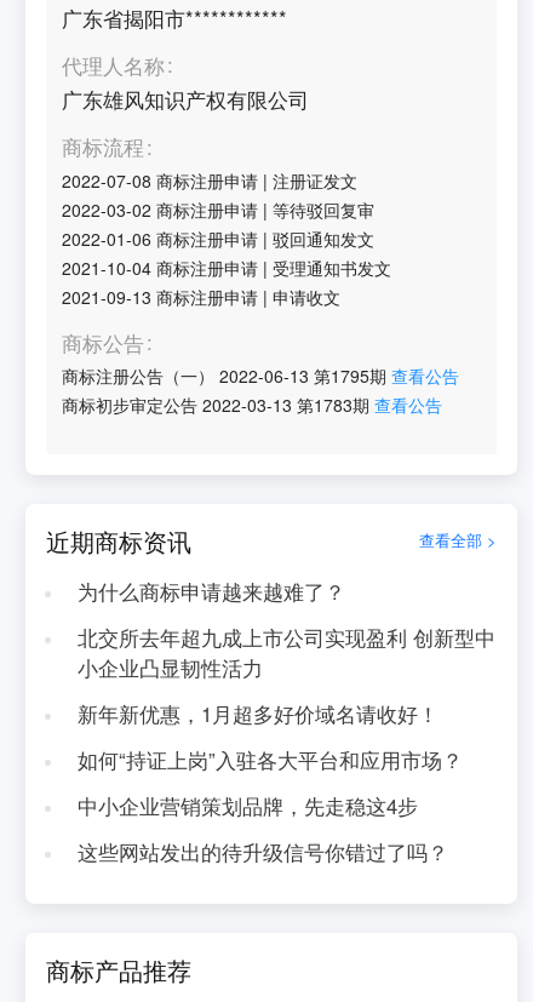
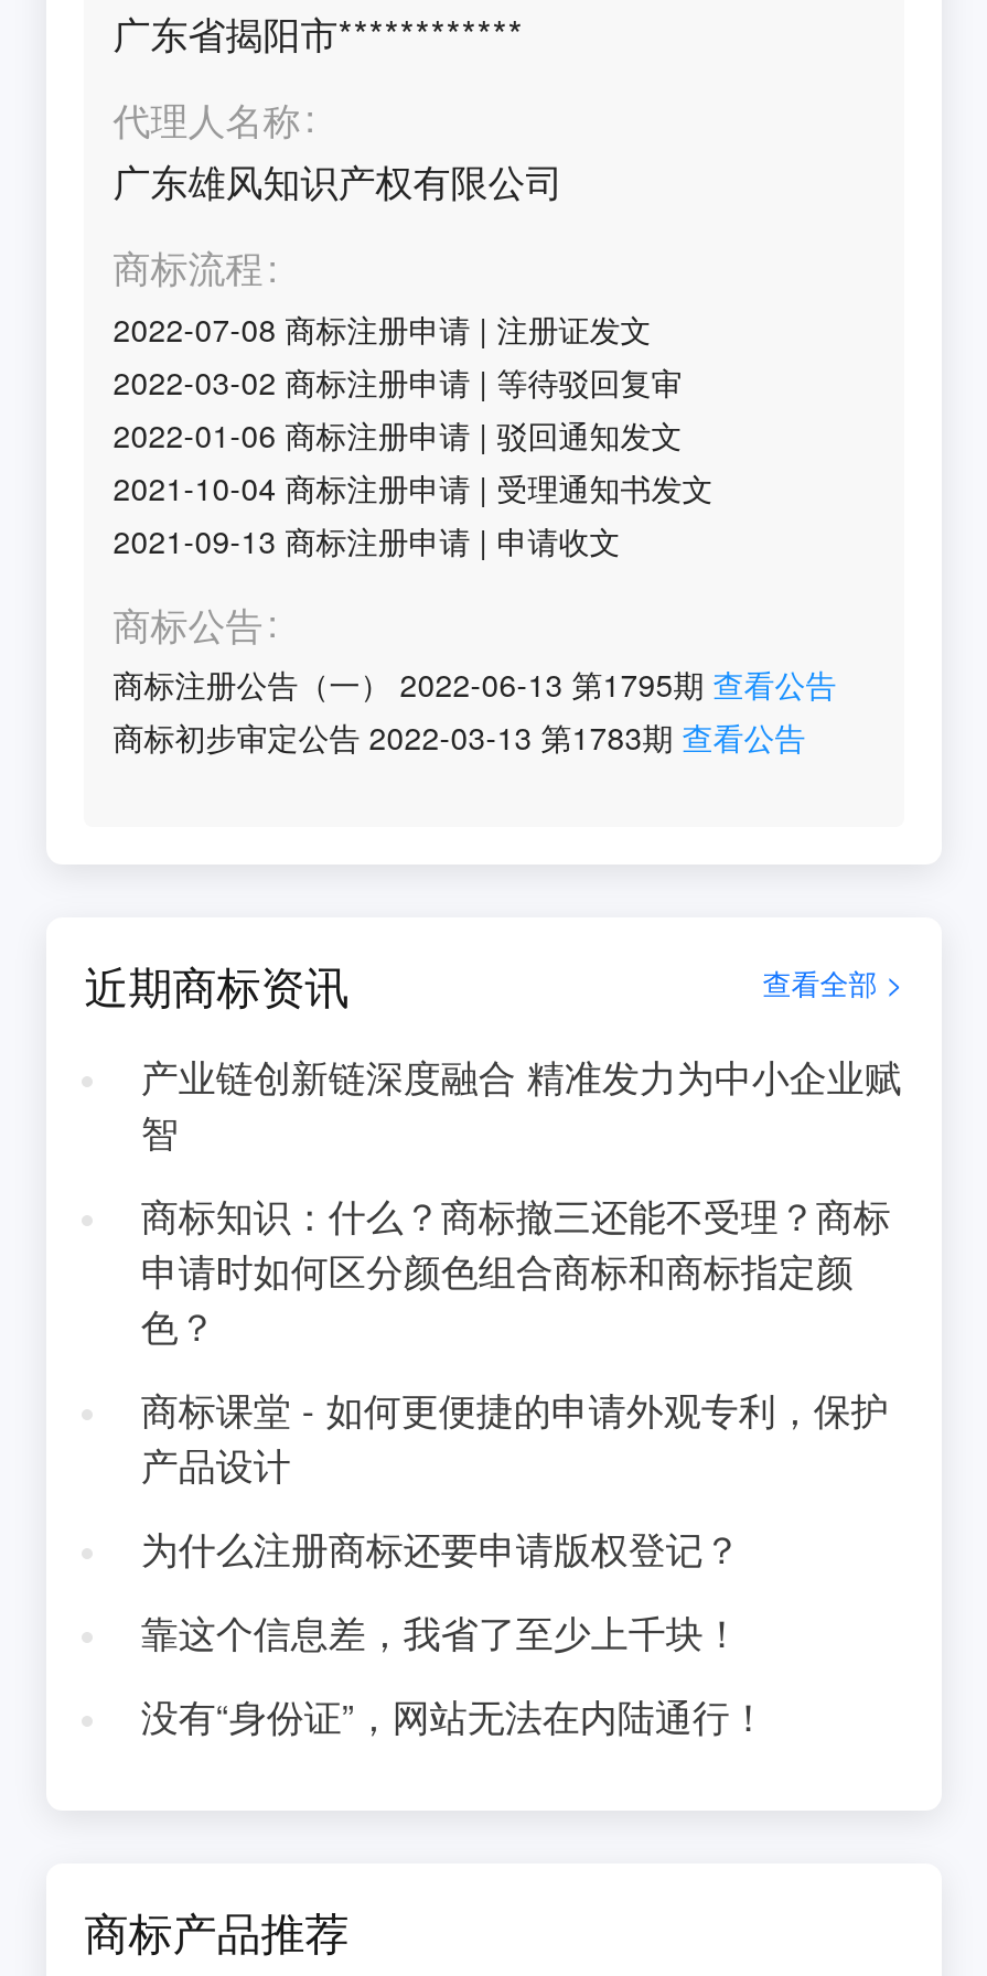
- 为什么商标申请越来越难了？
+ 产业链创新链深度融合 精准发力为中小企业赋
+ 智

- 北交所去年超九成上市公司实现盈利 创新型中
- 小企业凸显韧性活力
+ 商标知识：什么？商标撤三还能不受理？商标
+ 申请时如何区分颜色组合商标和商标指定颜
+ 色？

- 新年新优惠，1月超多好价域名请收好！
+ 商标课堂 - 如何更便捷的申请外观专利，保护
+ 产品设计

- 如何“持证上岗”入驻各大平台和应用市场？
+ 为什么注册商标还要申请版权登记？

- 中小企业营销策划品牌，先走稳这4步
+ 靠这个信息差，我省了至少上千块！

- 这些网站发出的待升级信号你错过了吗？
+ 没有“身份证”，网站无法在内陆通行！
